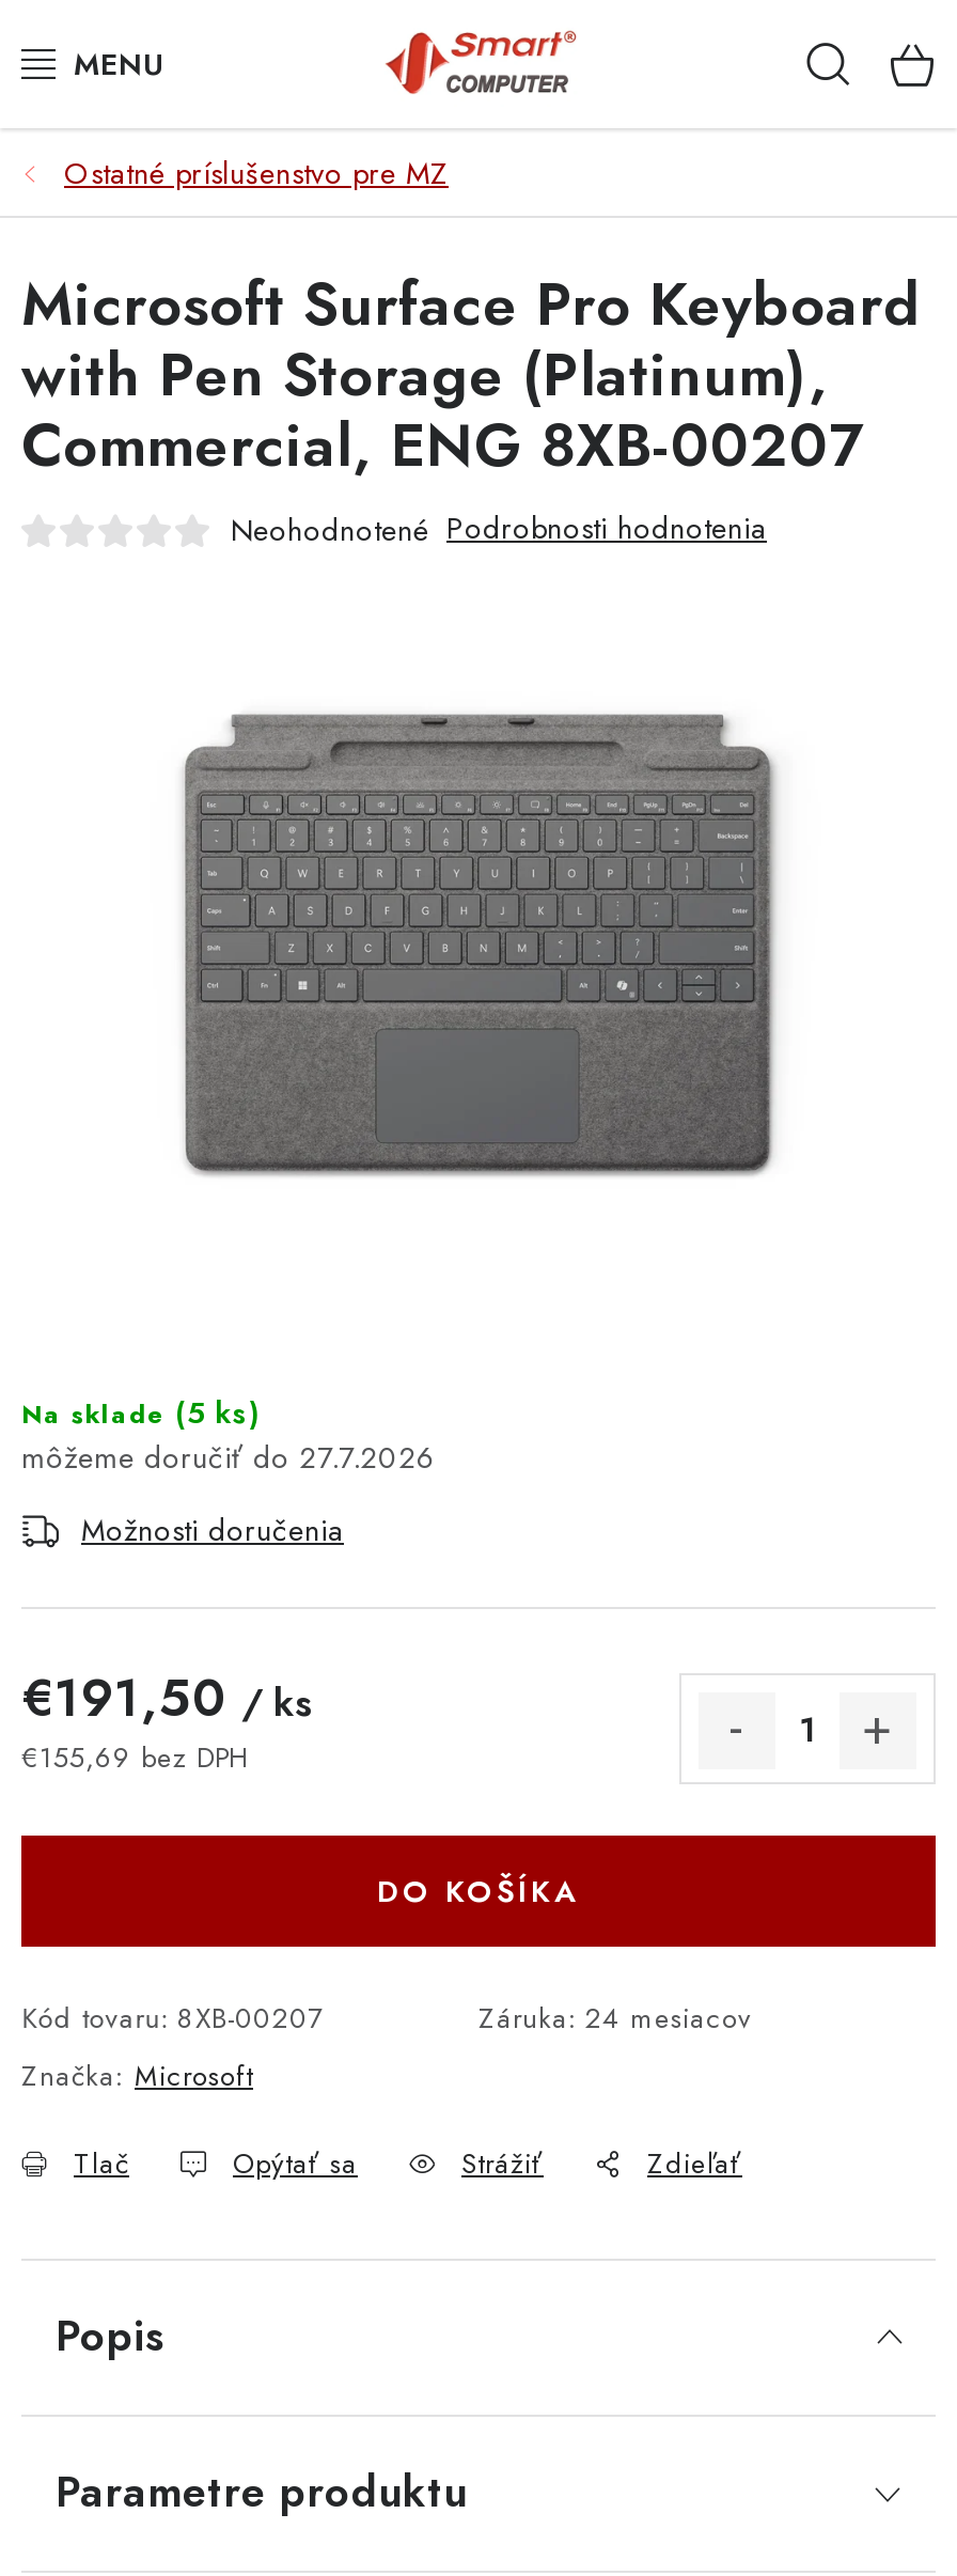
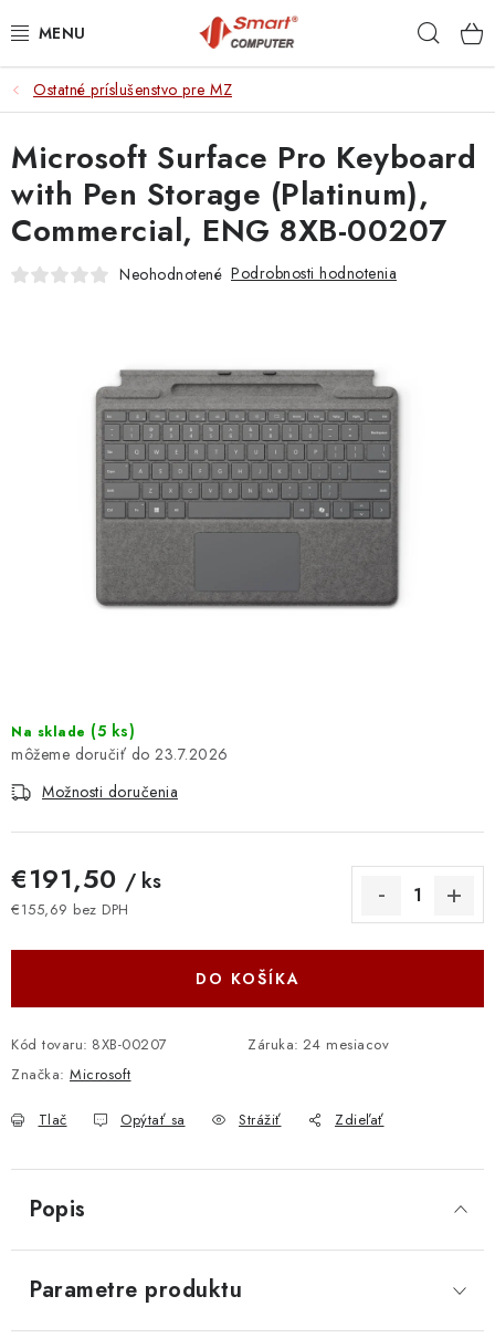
- 27.7.2026
+ 23.7.2026
